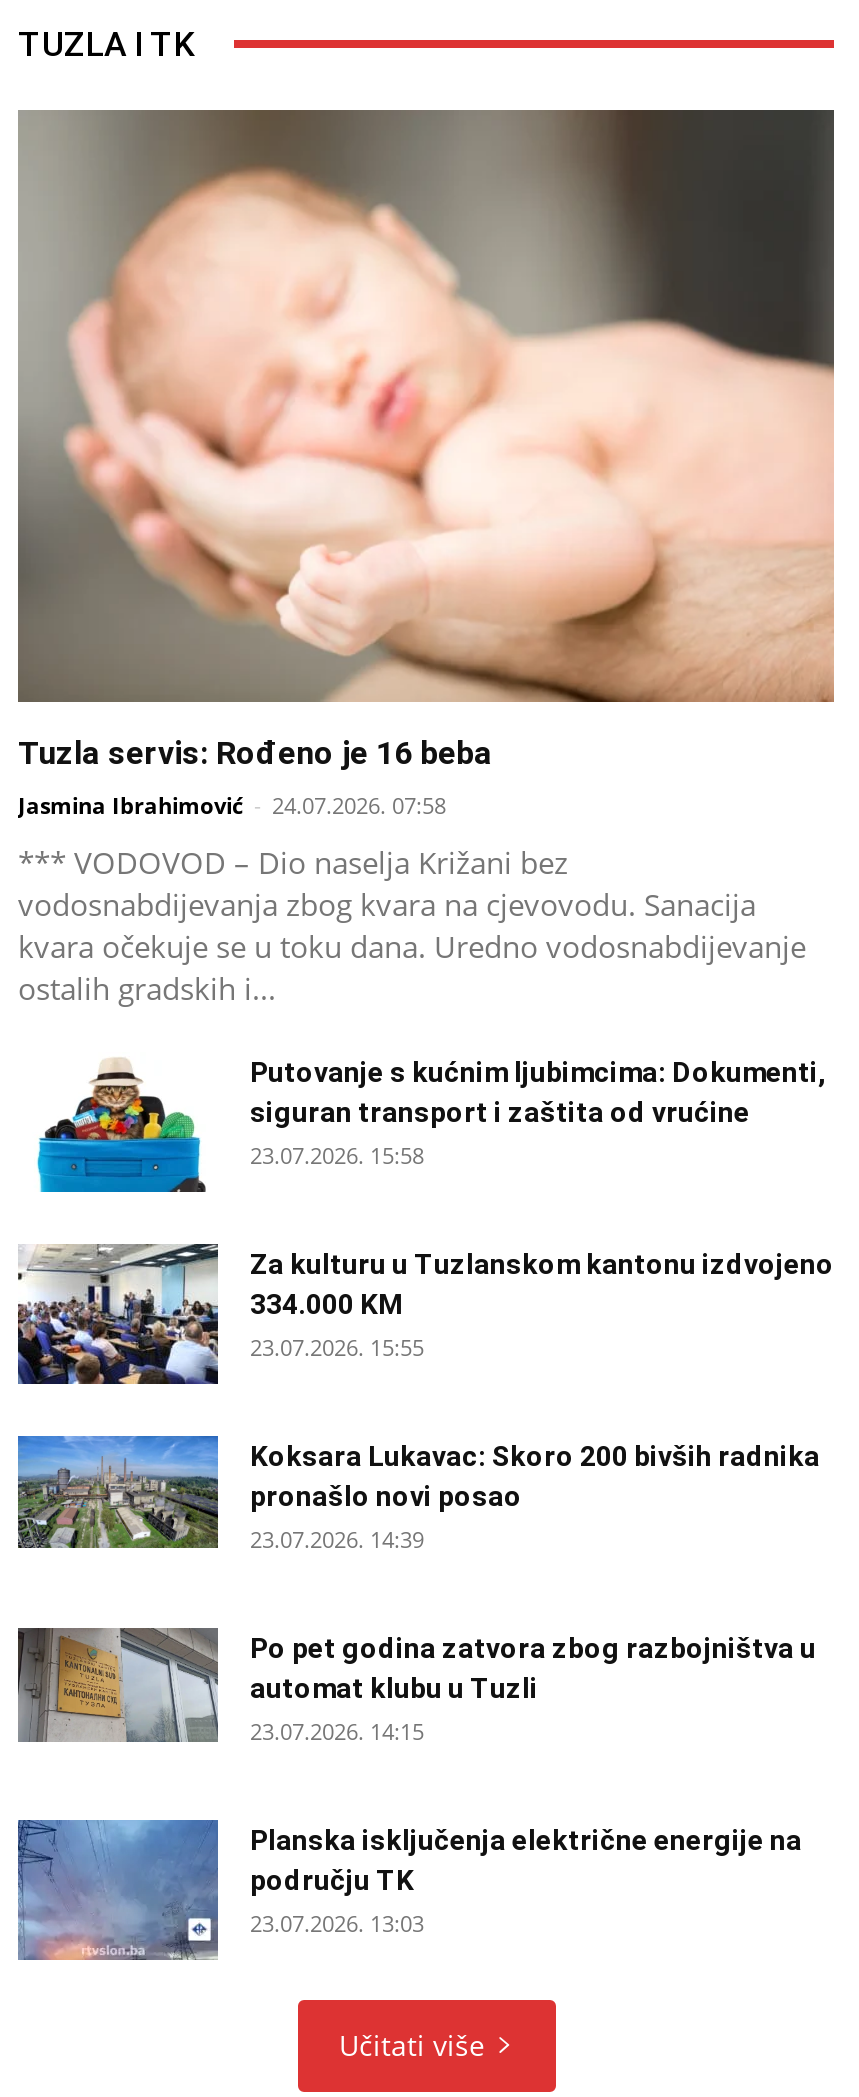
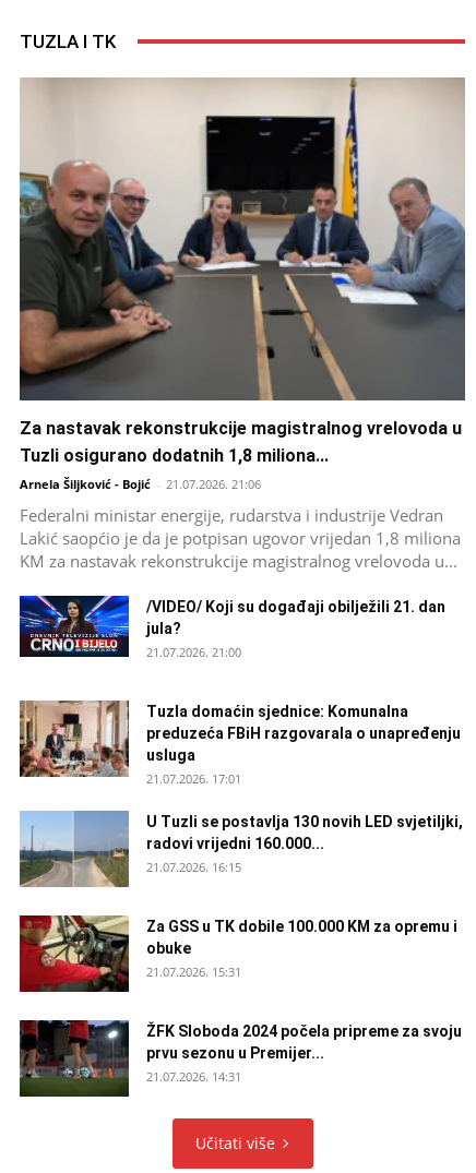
- [image]
- Tuzla servis: Rođeno je 16 beba
+ [image]
+ Za nastavak rekonstrukcije magistralnog vrelovoda u
+ Tuzli osigurano dodatnih 1,8 miliona...

- Jasmina Ibrahimović - 24.07.2026. 07:58
+ Arnela Šiljković - Bojić - 21.07.2026. 21:06

- *** VODOVOD – Dio naselja Križani bez
- vodosnabdijevanja zbog kvara na cjevovodu. Sanacija
- kvara očekuje se u toku dana. Uredno vodosnabdijevanje
- ostalih gradskih i...
+ Federalni ministar energije, rudarstva i industrije Vedran
+ Lakić saopćio je da je potpisan ugovor vrijedan 1,8 miliona
+ KM za nastavak rekonstrukcije magistralnog vrelovoda u...

- [image]
- Putovanje s kućnim ljubimcima: Dokumenti,
- siguran transport i zaštita od vrućine
- 23.07.2026. 15:58
+ [image]
+ /VIDEO/ Koji su događaji obilježili 21. dan
+ jula?
+ 21.07.2026. 21:00

- [image]
- Za kulturu u Tuzlanskom kantonu izdvojeno
- 334.000 KM
- 23.07.2026. 15:55
+ [image]
+ Tuzla domaćin sjednice: Komunalna
+ preduzeća FBiH razgovarala o unapređenju
+ usluga
+ 21.07.2026. 17:01

- [image]
- Koksara Lukavac: Skoro 200 bivših radnika
- pronašlo novi posao
- 23.07.2026. 14:39
+ [image]
+ U Tuzli se postavlja 130 novih LED svjetiljki,
+ radovi vrijedni 160.000...
+ 21.07.2026. 16:15

- [image]
- Po pet godina zatvora zbog razbojništva u
- automat klubu u Tuzli
- 23.07.2026. 14:15
+ [image]
+ Za GSS u TK dobile 100.000 KM za opremu i
+ obuke
+ 21.07.2026. 15:31

- [image]
- Planska isključenja električne energije na
- području TK
- 23.07.2026. 13:03
+ [image]
+ ŽFK Sloboda 2024 počela pripreme za svoju
+ prvu sezonu u Premijer...
+ 21.07.2026. 14:31
